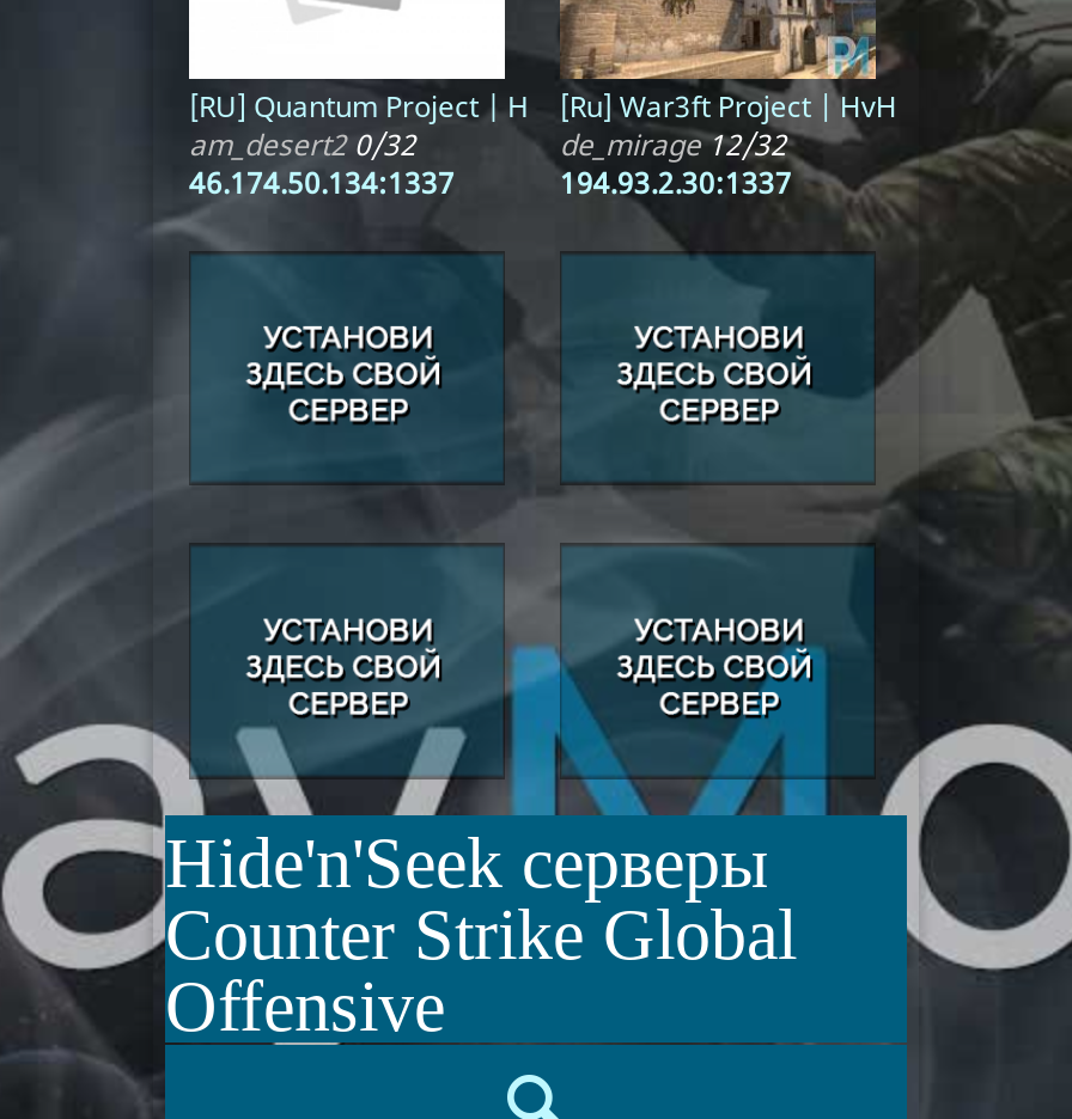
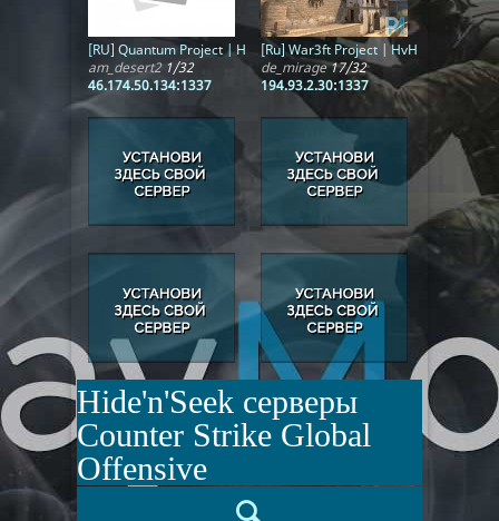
- am_desert2 0/32
+ am_desert2 1/32

- de_mirage 12/32
+ de_mirage 17/32
